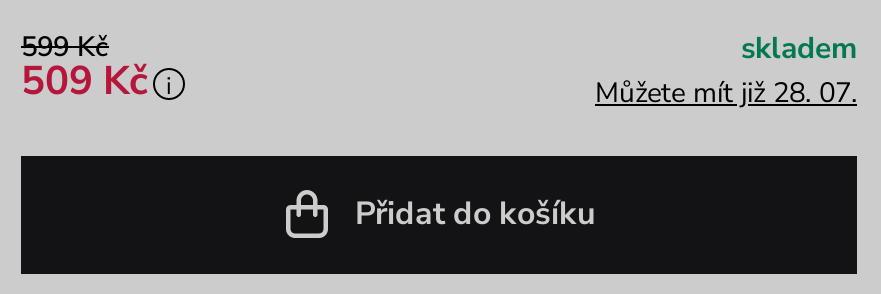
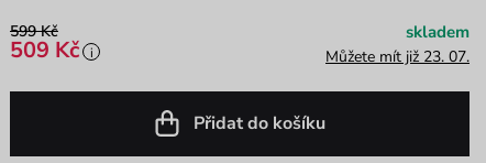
- Můžete mít již 28. 07.
+ Můžete mít již 23. 07.
